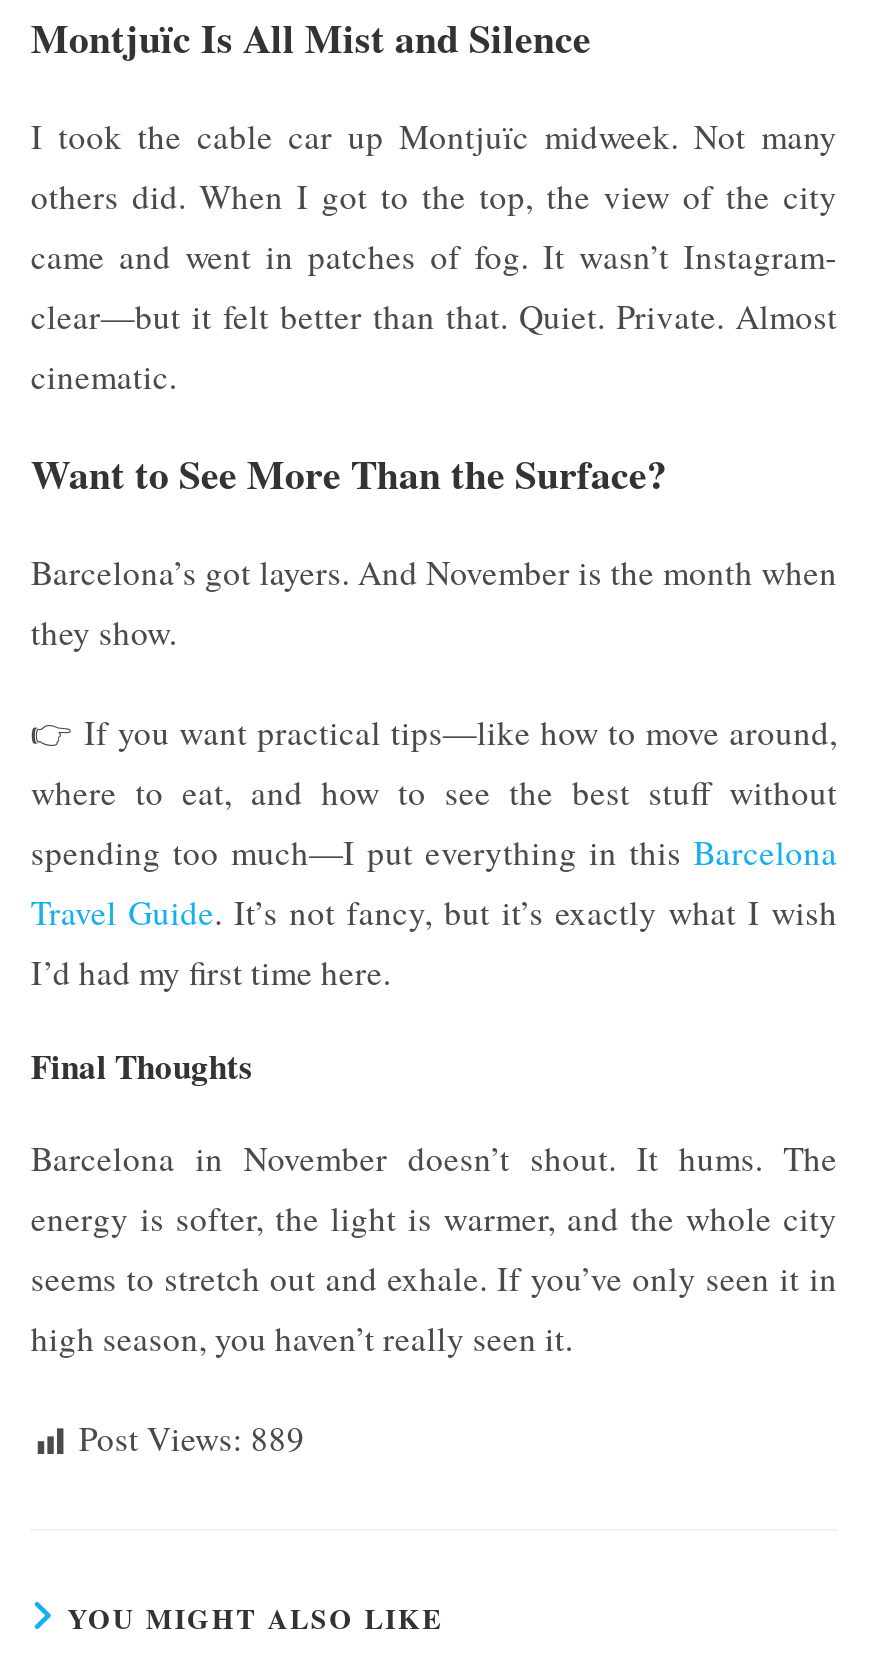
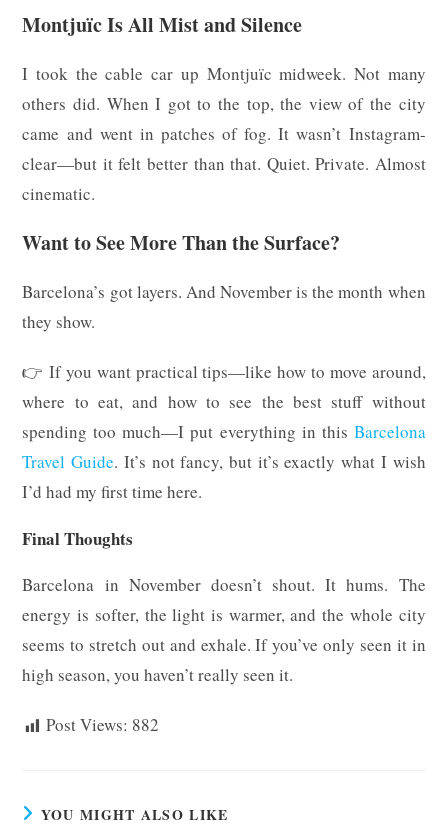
- Post Views: 889
+ Post Views: 882
